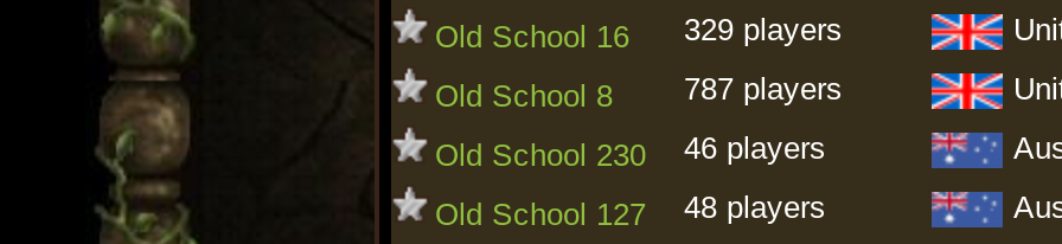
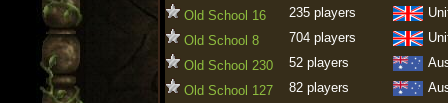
- Old School 16 329 players
+ Old School 16 235 players

- Old School 8 787 players
+ Old School 8 704 players

- Old School 230 46 players
+ Old School 230 52 players

- Old School 127 48 players
+ Old School 127 82 players
